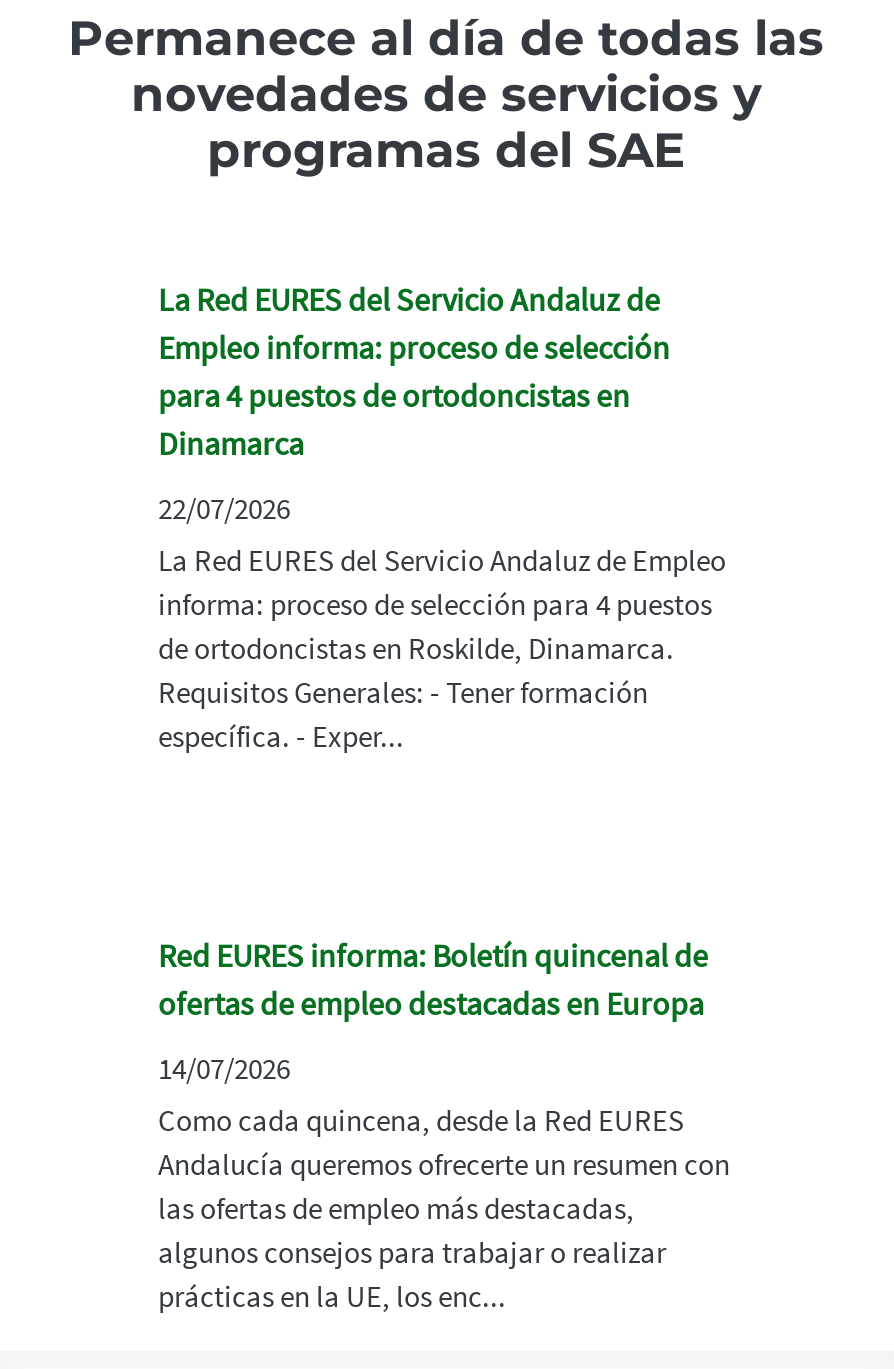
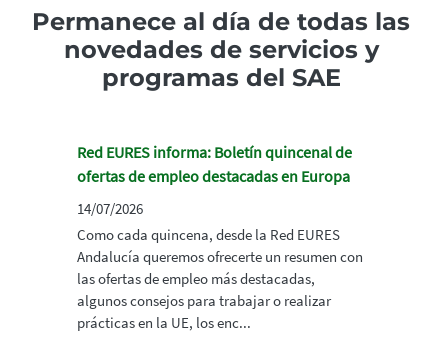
- La Red EURES del Servicio Andaluz de
- Empleo informa: proceso de selección
- para 4 puestos de ortodoncistas en
- Dinamarca
- 22/07/2026
- La Red EURES del Servicio Andaluz de Empleo
- informa: proceso de selección para 4 puestos
- de ortodoncistas en Roskilde, Dinamarca.
- Requisitos Generales: - Tener formación
- específica. - Exper...
